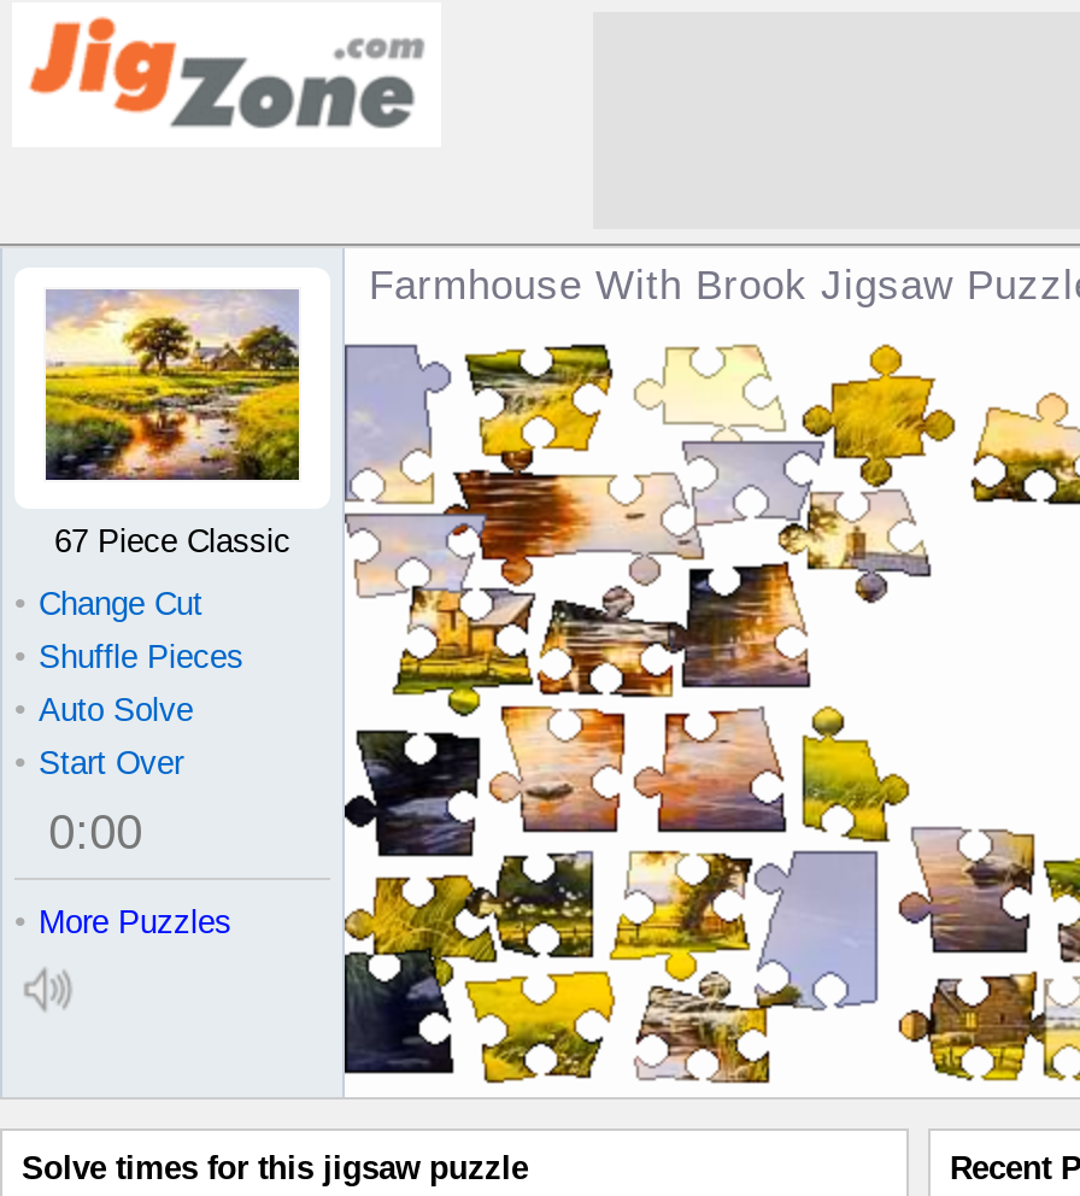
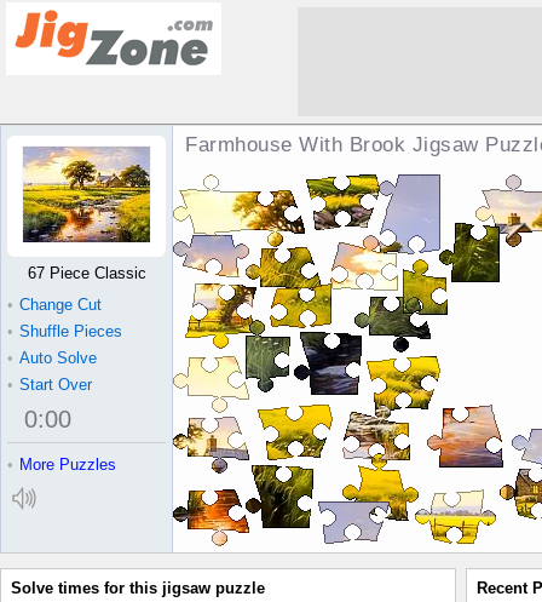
- [image]
+ [image]
